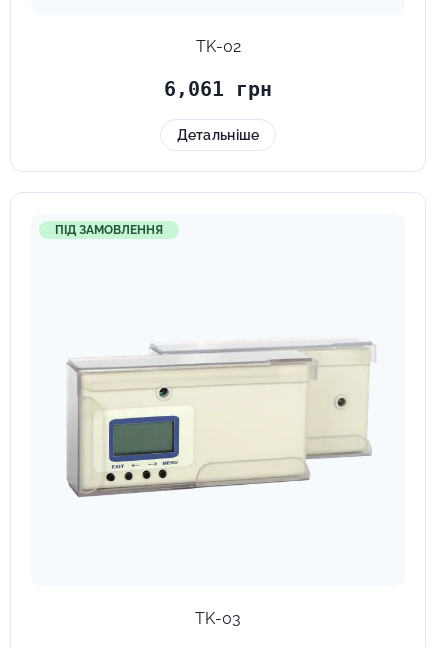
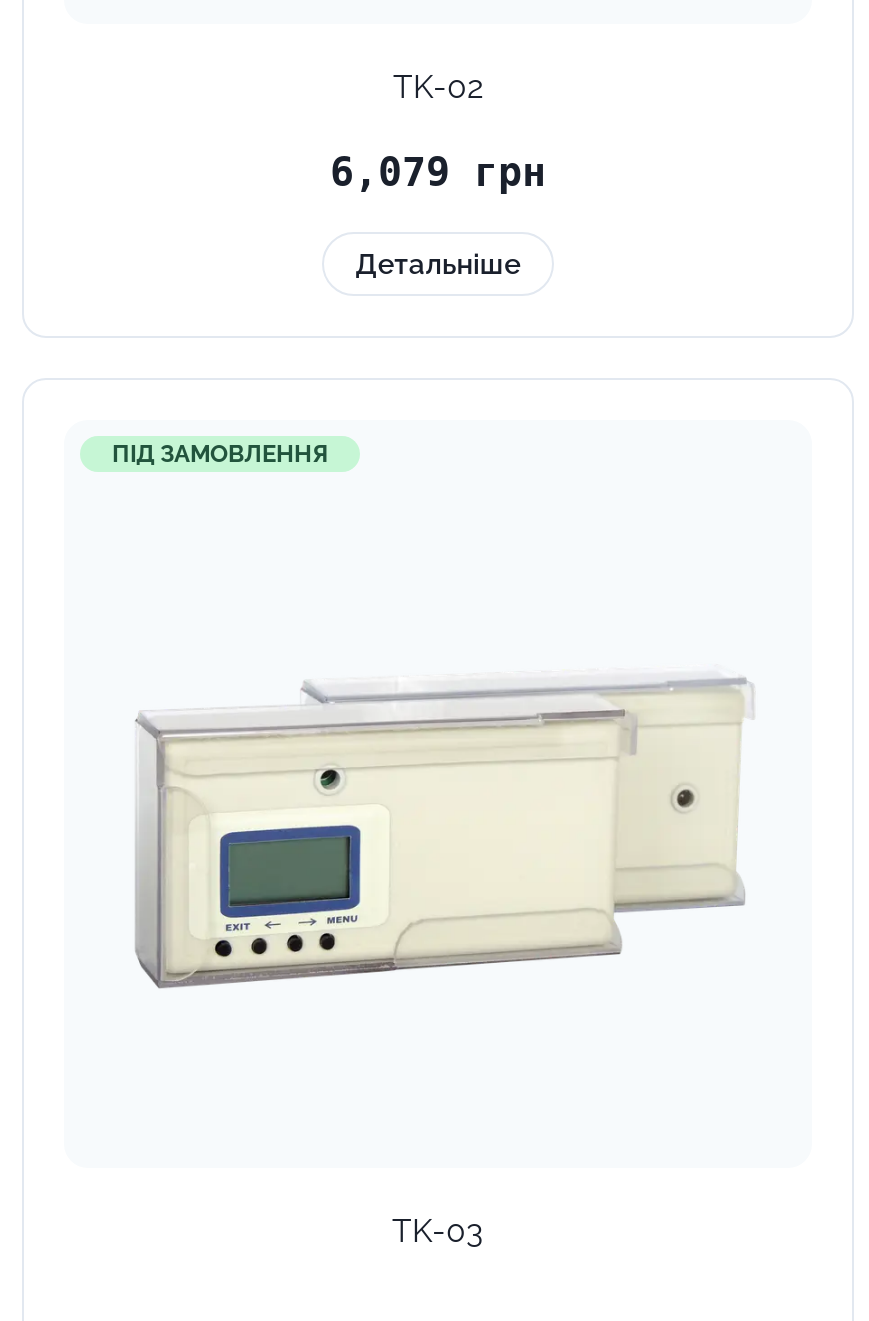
- 6,061 грн
+ 6,079 грн
